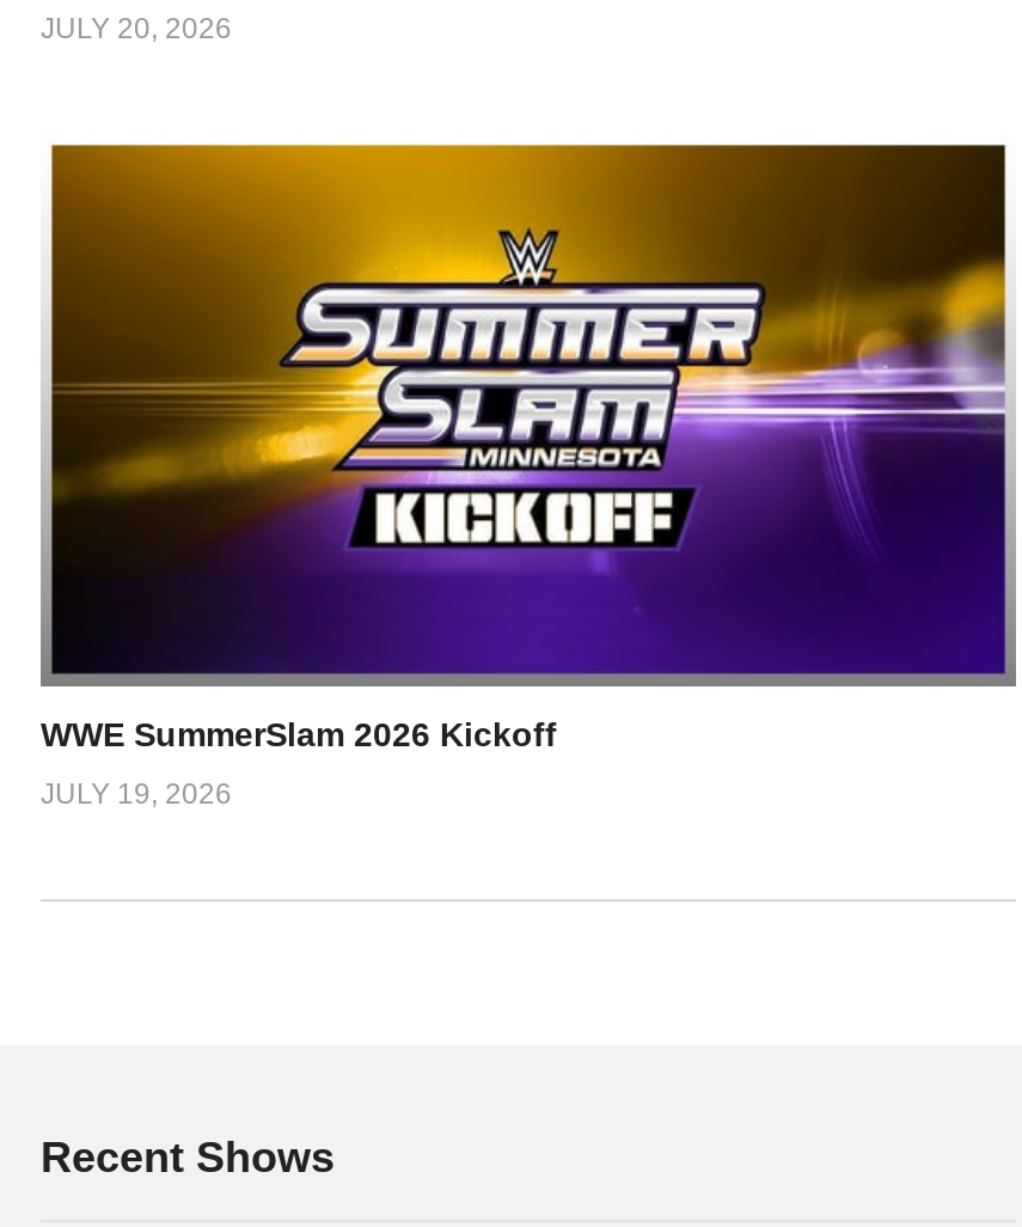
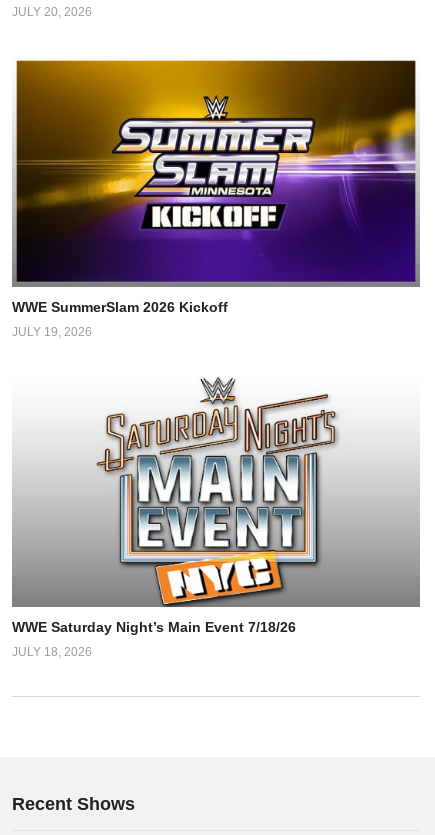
+ [image]
+ WWE Saturday Night’s Main Event 7/18/26
+ JULY 18, 2026
